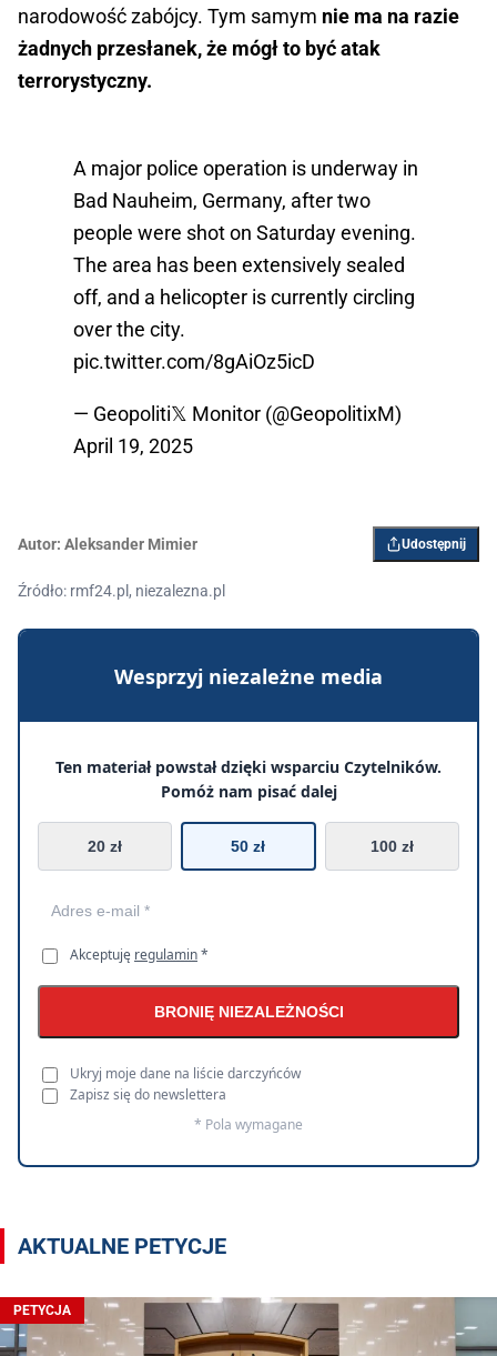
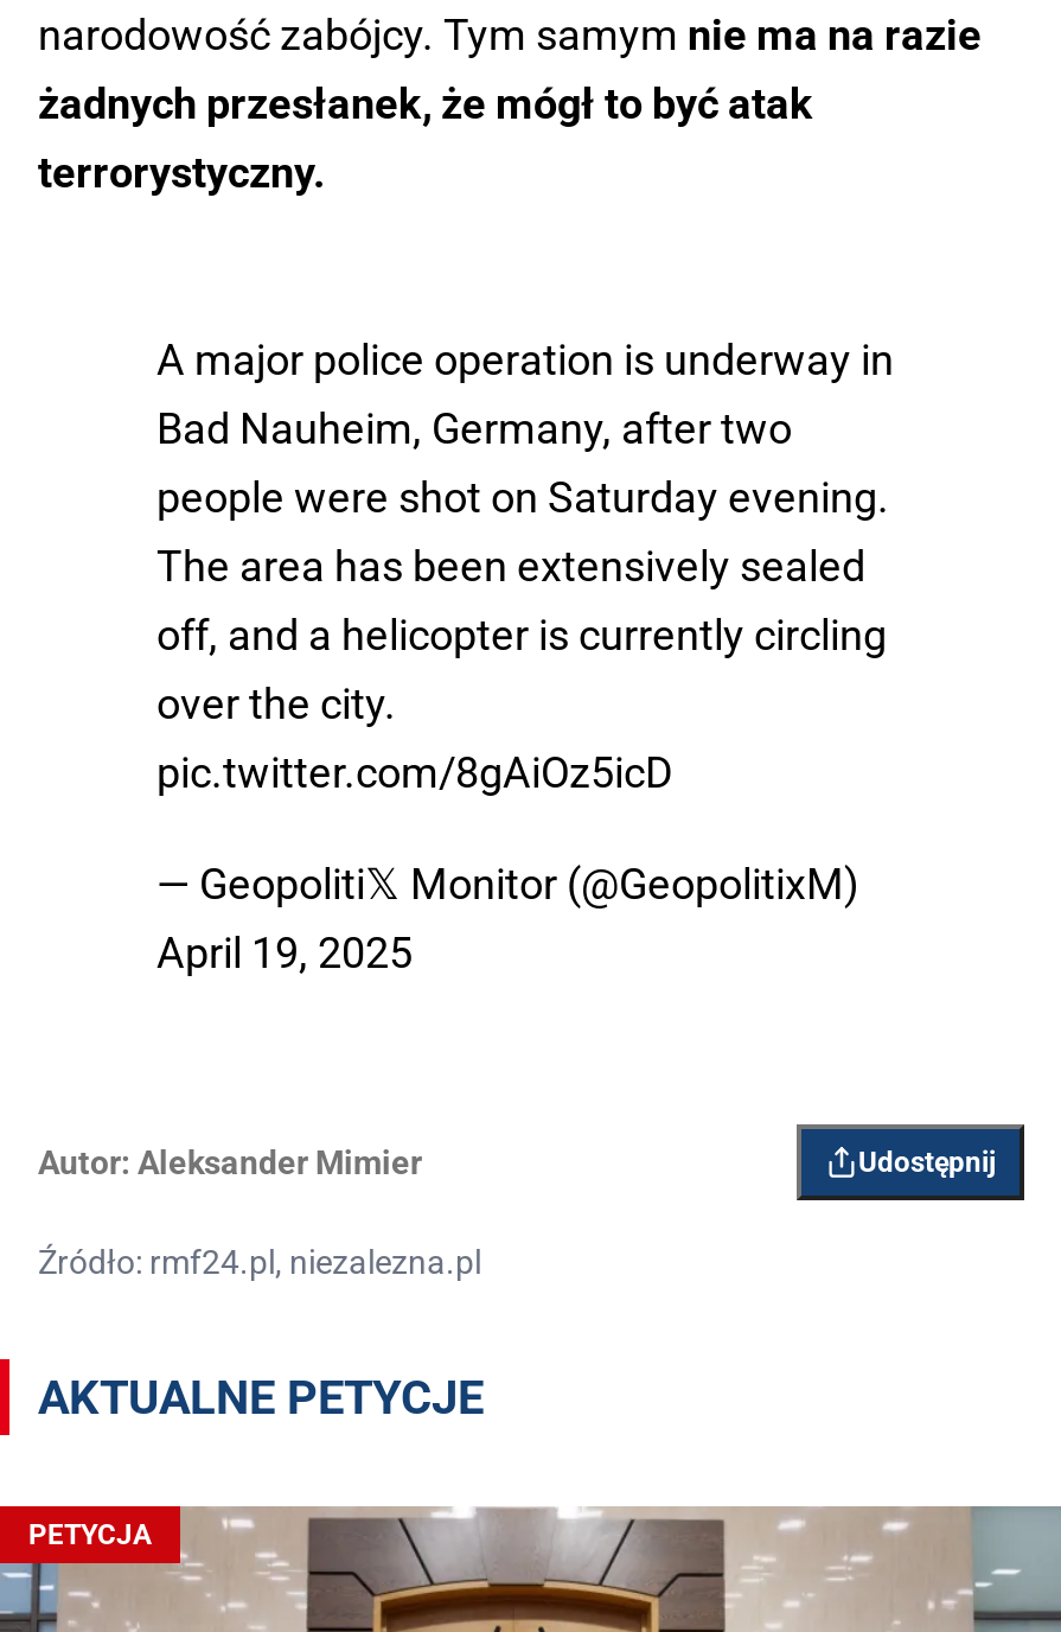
- [image]
- Wesprzyj niezależne media
- Ten materiał powstał dzięki wsparciu Czytelników.
- Pomóż nam pisać dalej
- 20 zł
- 50 zł
- 100 zł

- Akceptuję regulamin *
- BRONIĘ NIEZALEŻNOŚCI
- Ukryj moje dane na liście darczyńców
- Zapisz się do newslettera
- * Pola wymagane
